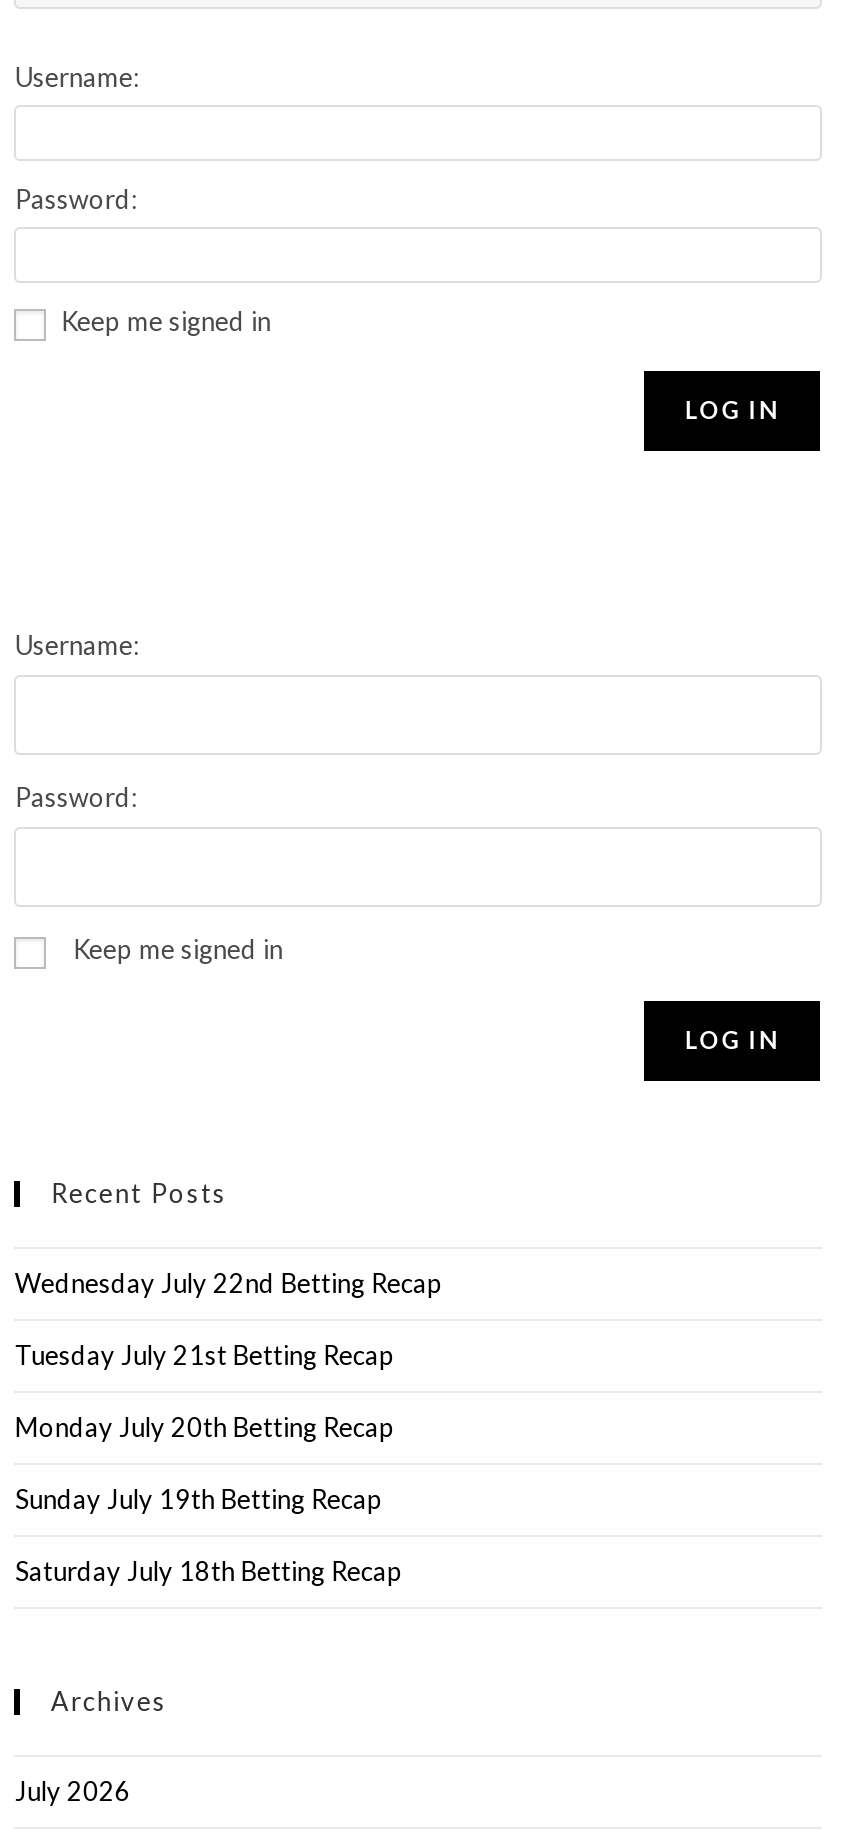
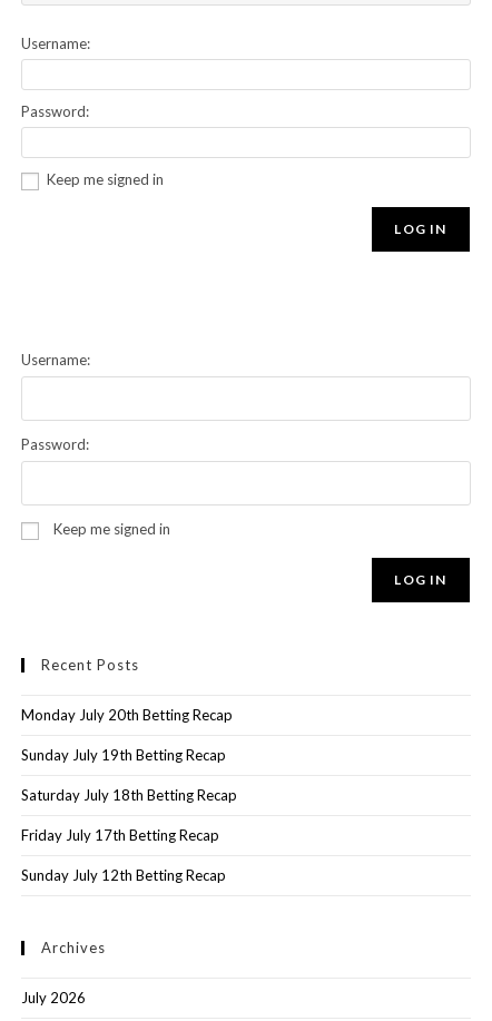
- Wednesday July 22nd Betting Recap
- Tuesday July 21st Betting Recap

moved up: Monday July 20th Betting Recap | Sunday July 19th Betting Recap | Saturday July 18th Betting Recap

+ Friday July 17th Betting Recap
+ Sunday July 12th Betting Recap
